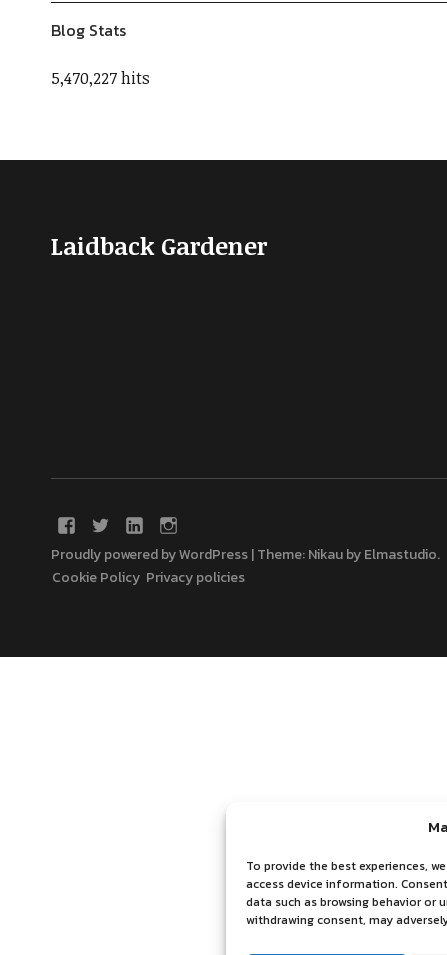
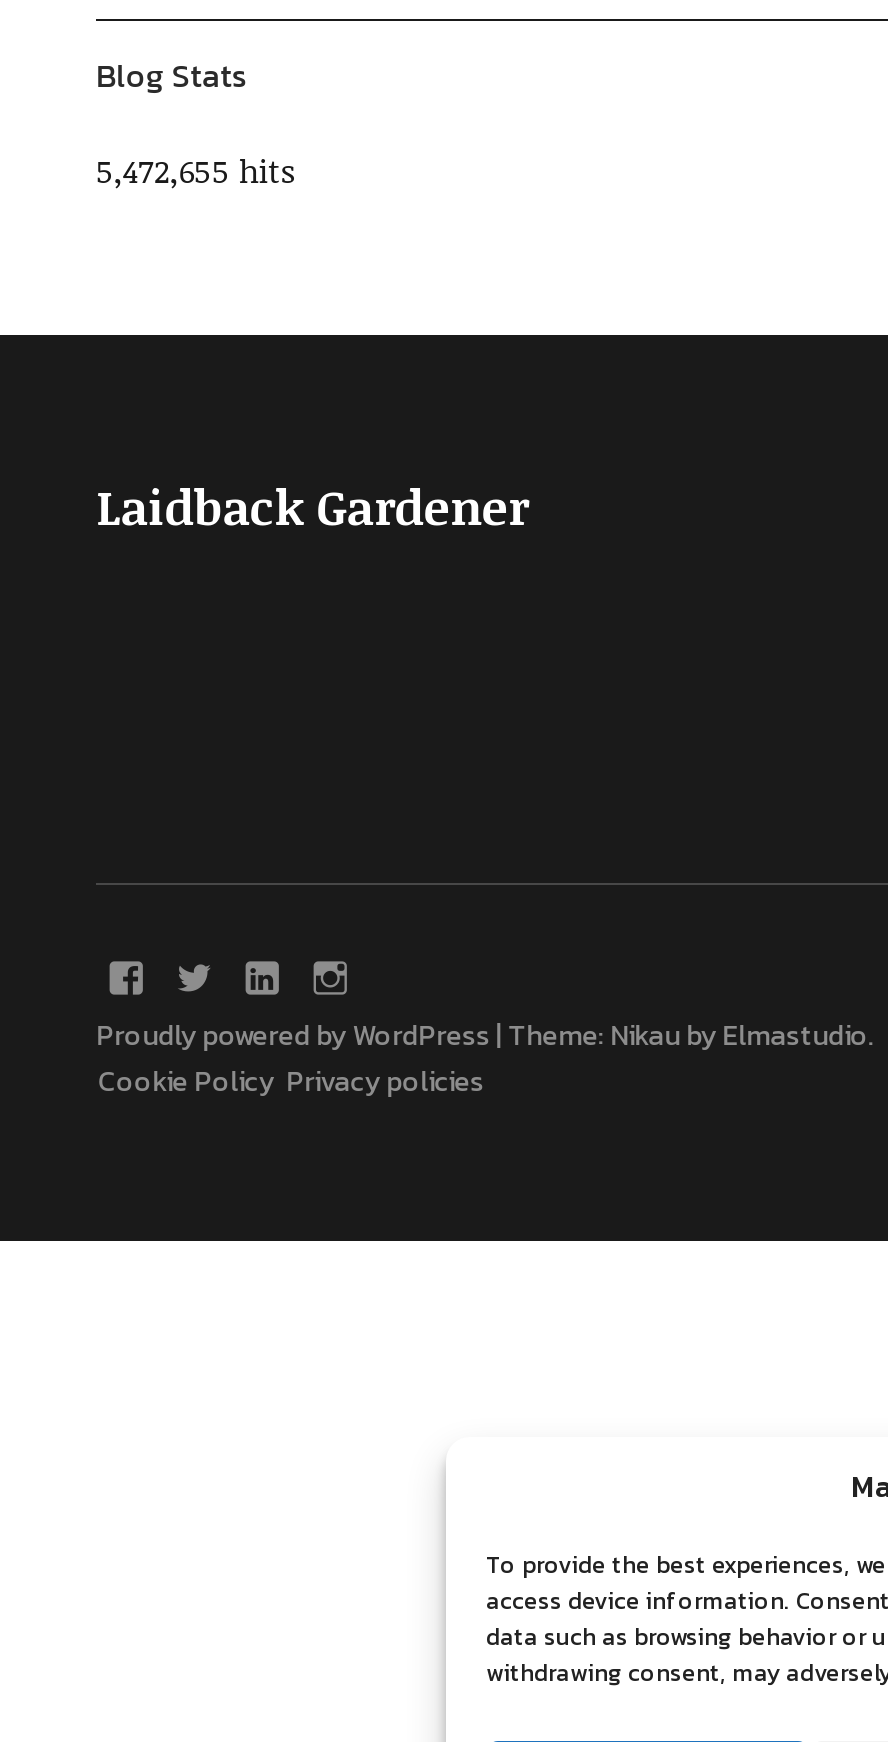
- 5,470,227 hits
+ 5,472,655 hits
